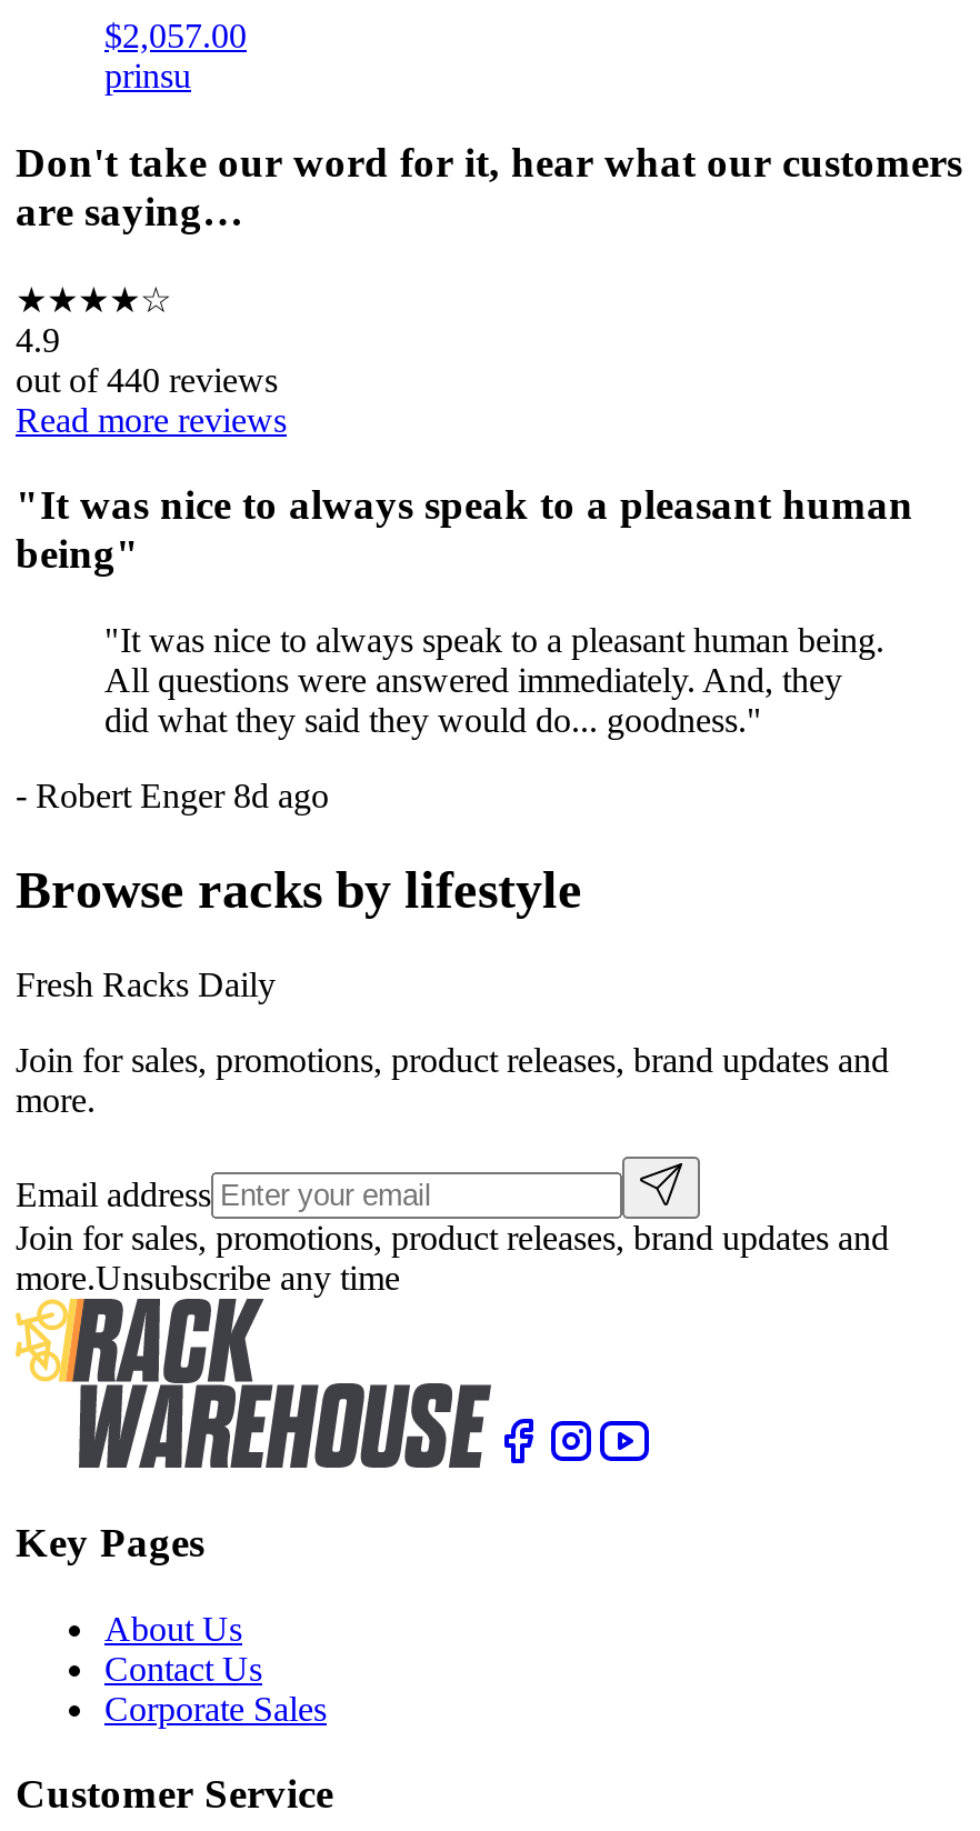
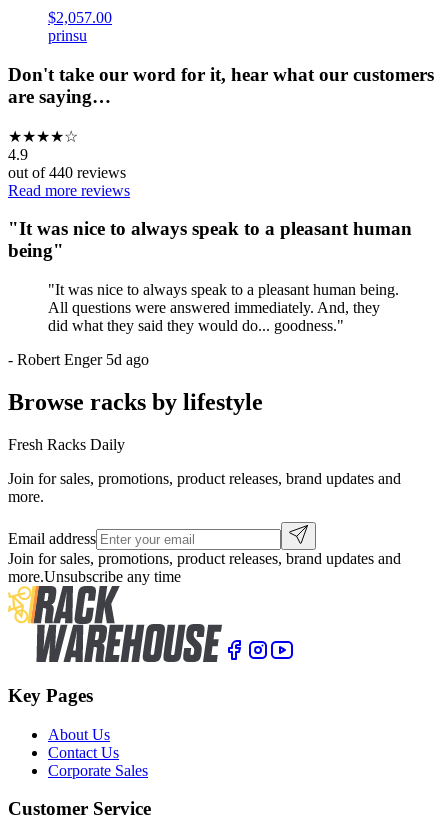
- - Robert Enger 8d ago
+ - Robert Enger 5d ago
